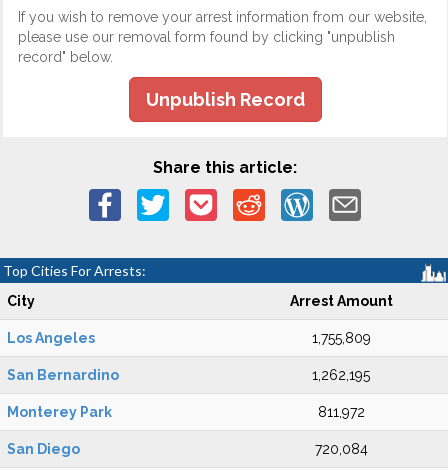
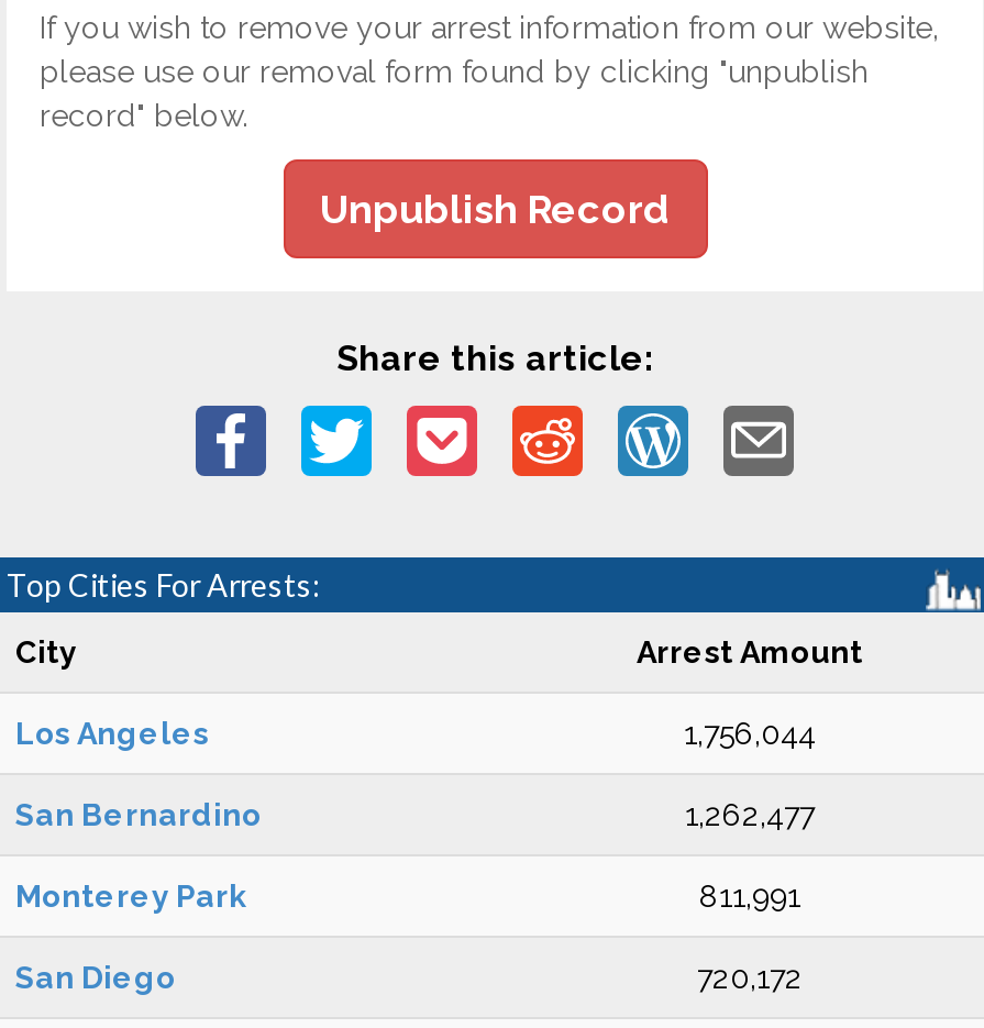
- 1,755,809
+ 1,756,044

- 1,262,195
+ 1,262,477

- 811,972
+ 811,991

- 720,084
+ 720,172
